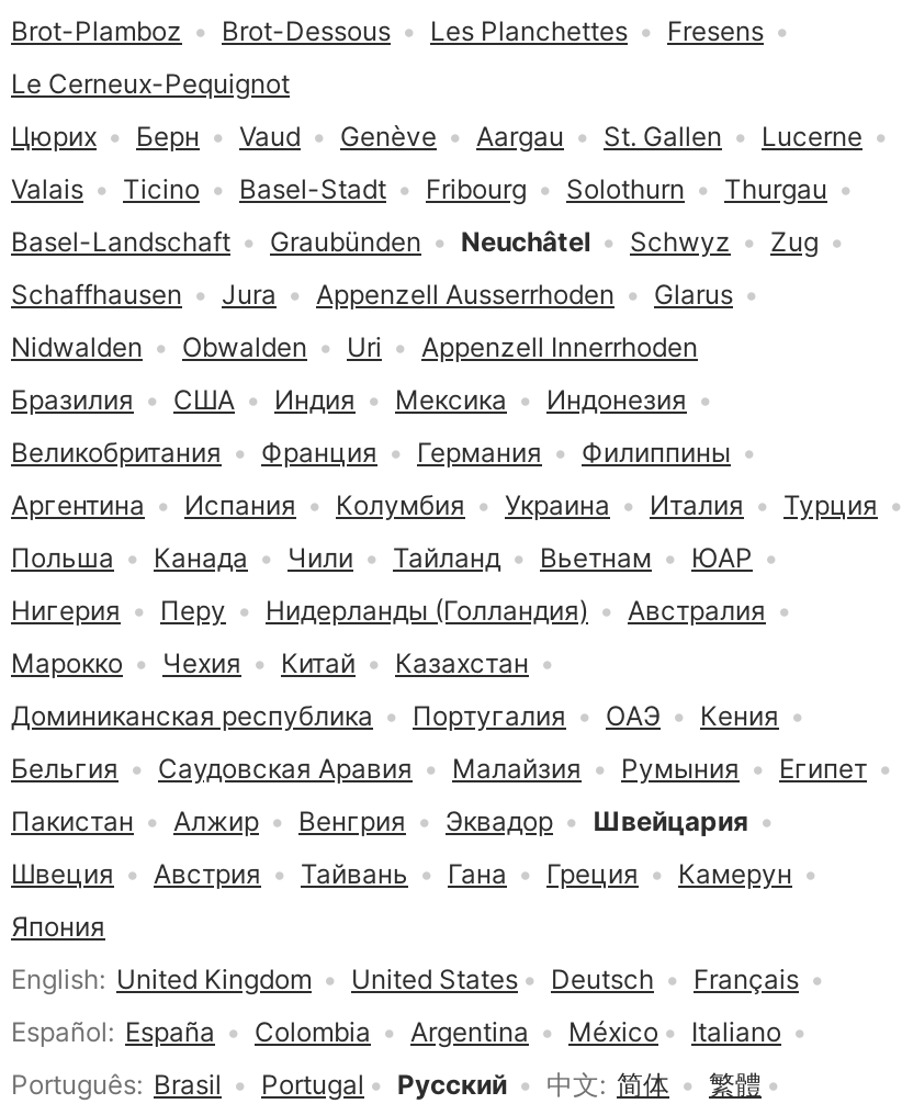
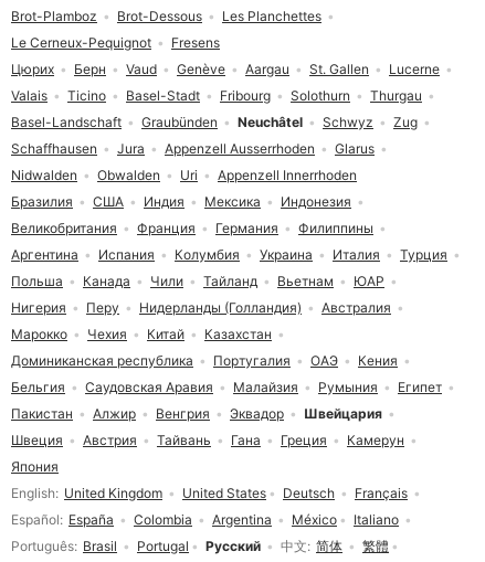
moved down: Fresens
